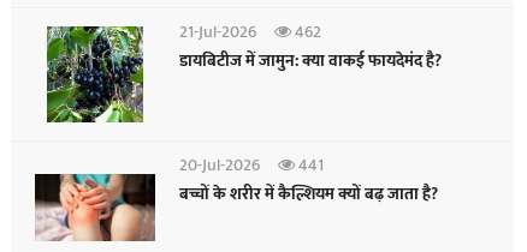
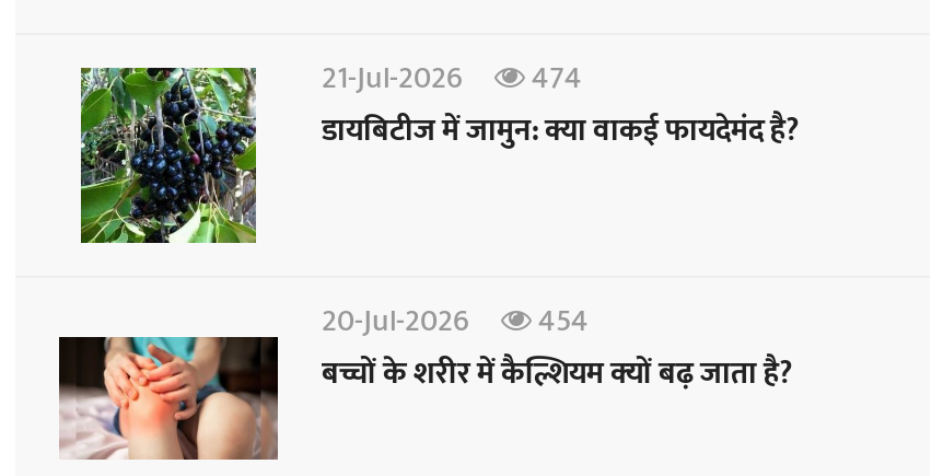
- 21-Jul-2026 462
+ 21-Jul-2026 474

- 20-Jul-2026 441
+ 20-Jul-2026 454
